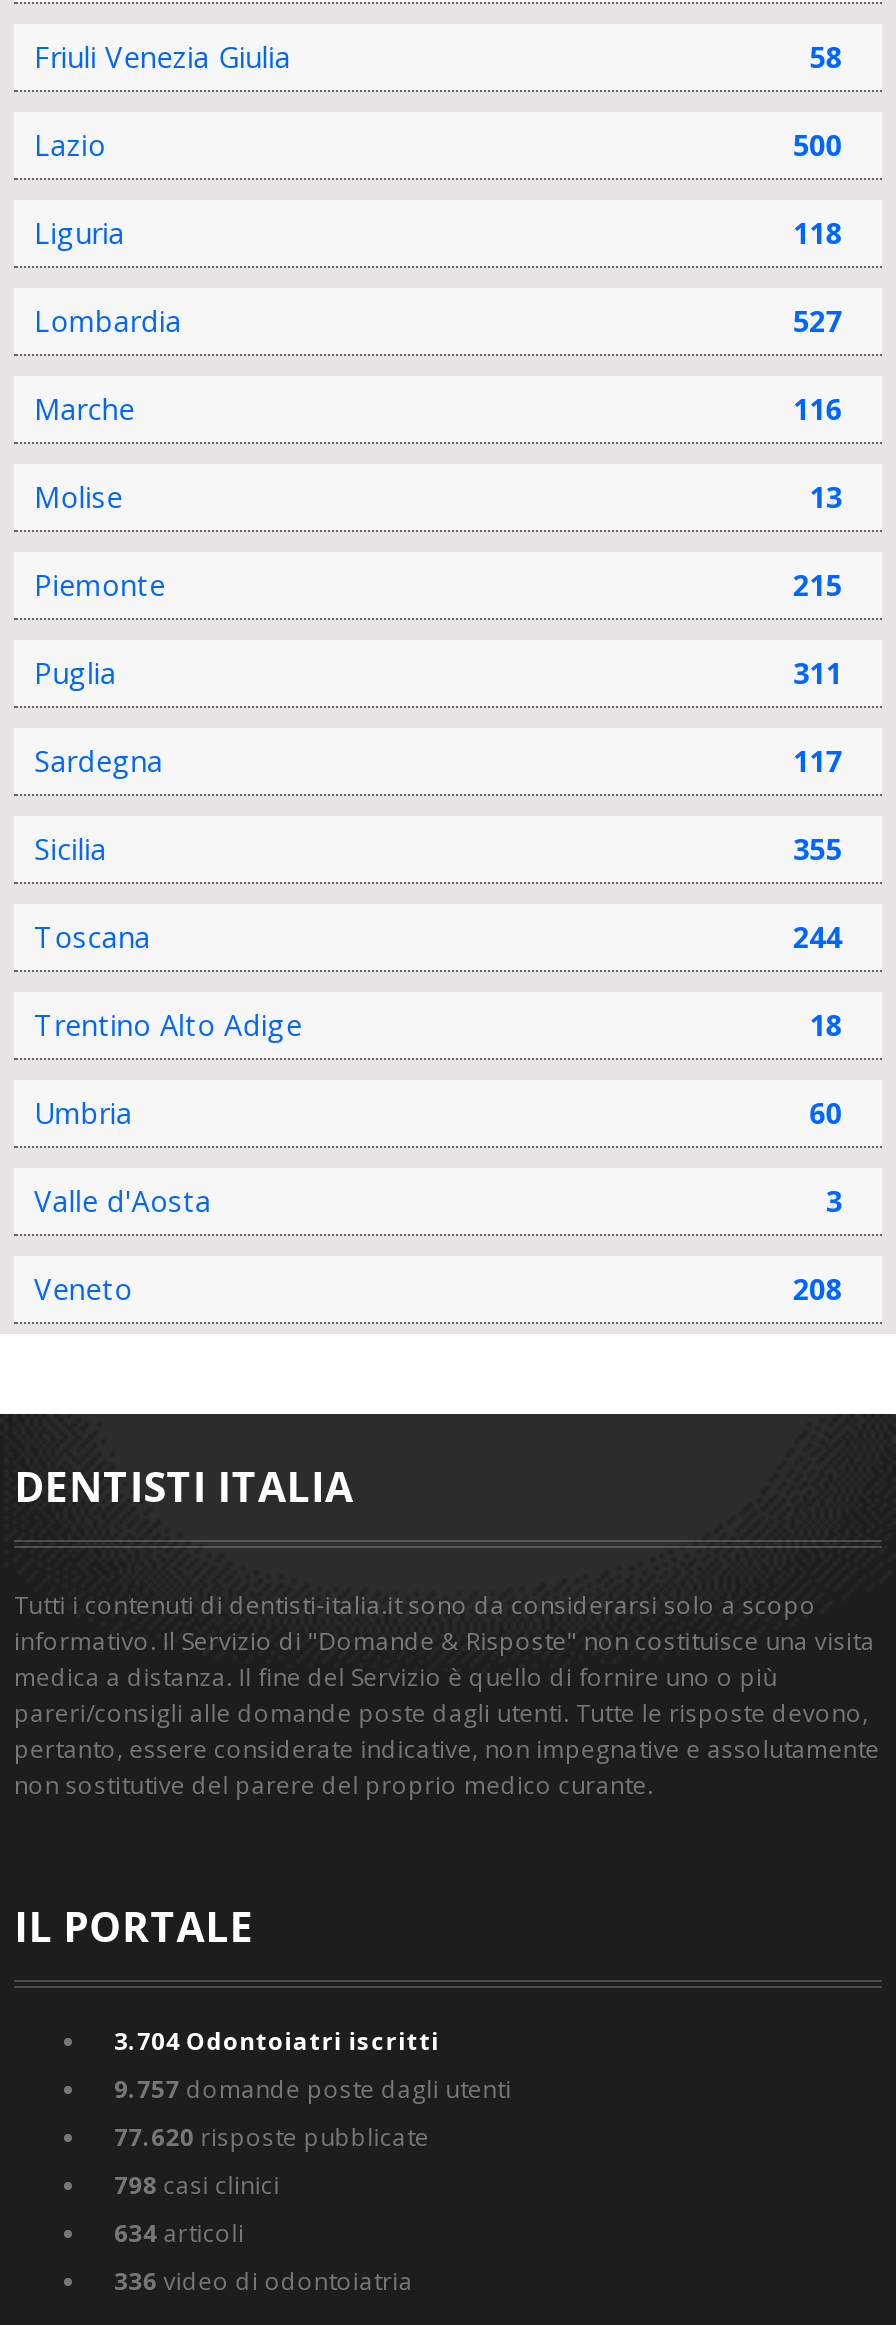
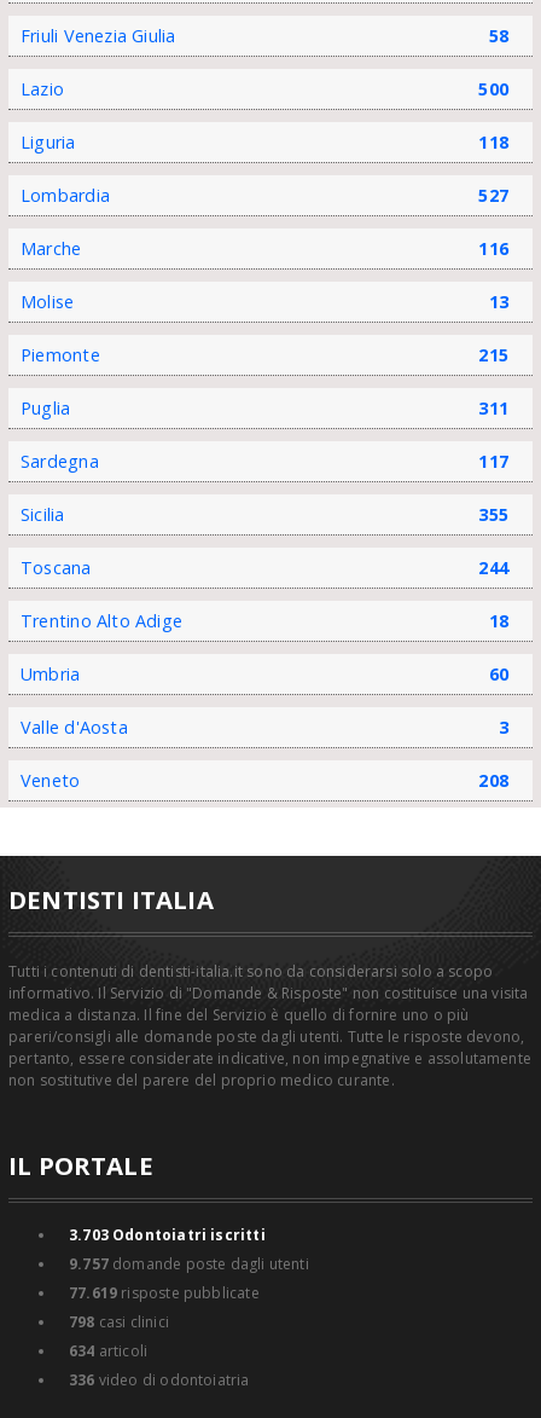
- 3.704 Odontoiatri iscritti
+ 3.703 Odontoiatri iscritti

- 77.620 risposte pubblicate
+ 77.619 risposte pubblicate
